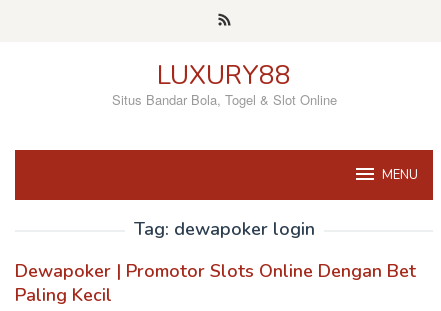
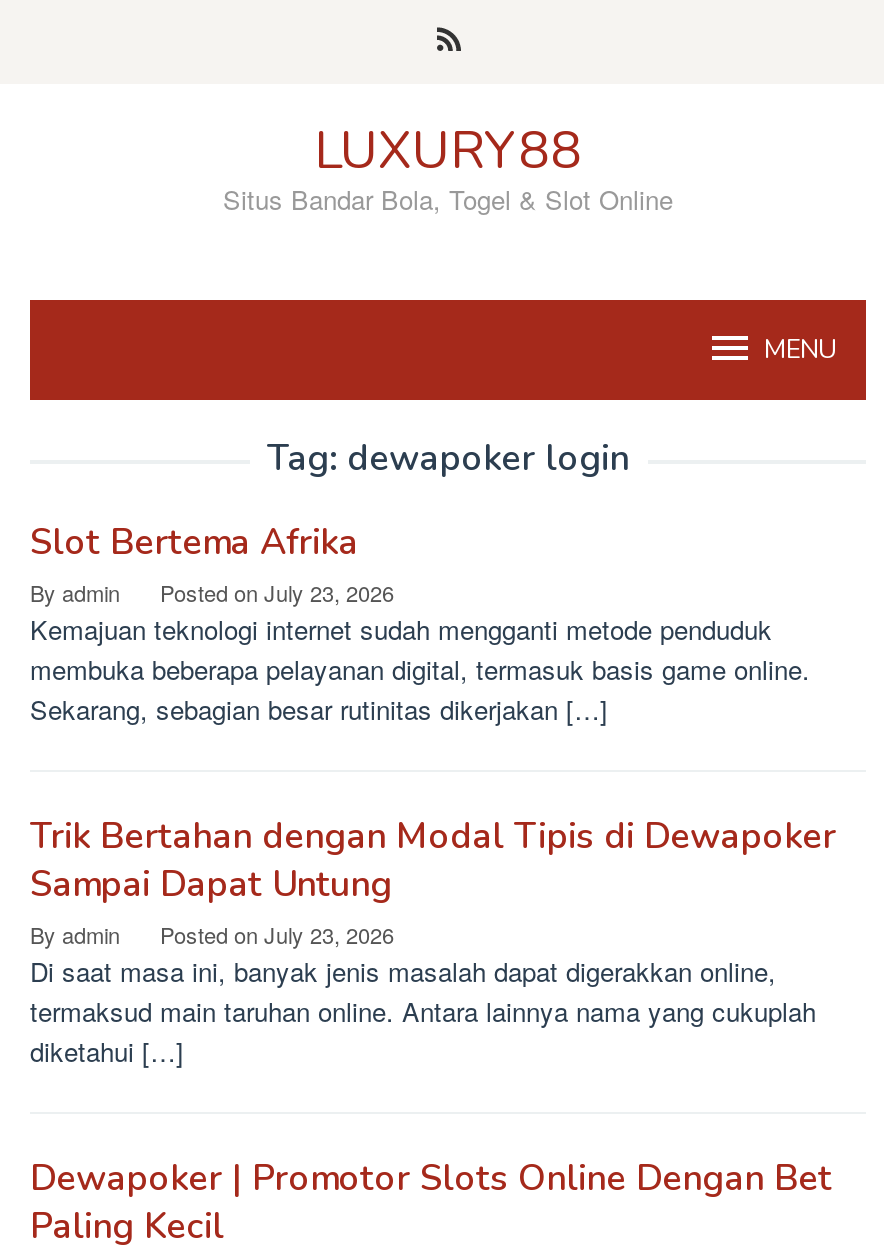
+ Slot Bertema Afrika
+ By admin
+ Posted on July 23, 2026
+ Kemajuan teknologi internet sudah mengganti metode penduduk
+ membuka beberapa pelayanan digital, termasuk basis game online.
+ Sekarang, sebagian besar rutinitas dikerjakan […]
+ Trik Bertahan dengan Modal Tipis di Dewapoker
+ Sampai Dapat Untung
+ By admin
+ Posted on July 23, 2026
+ Di saat masa ini, banyak jenis masalah dapat digerakkan online,
+ termaksud main taruhan online. Antara lainnya nama yang cukuplah
+ diketahui […]
